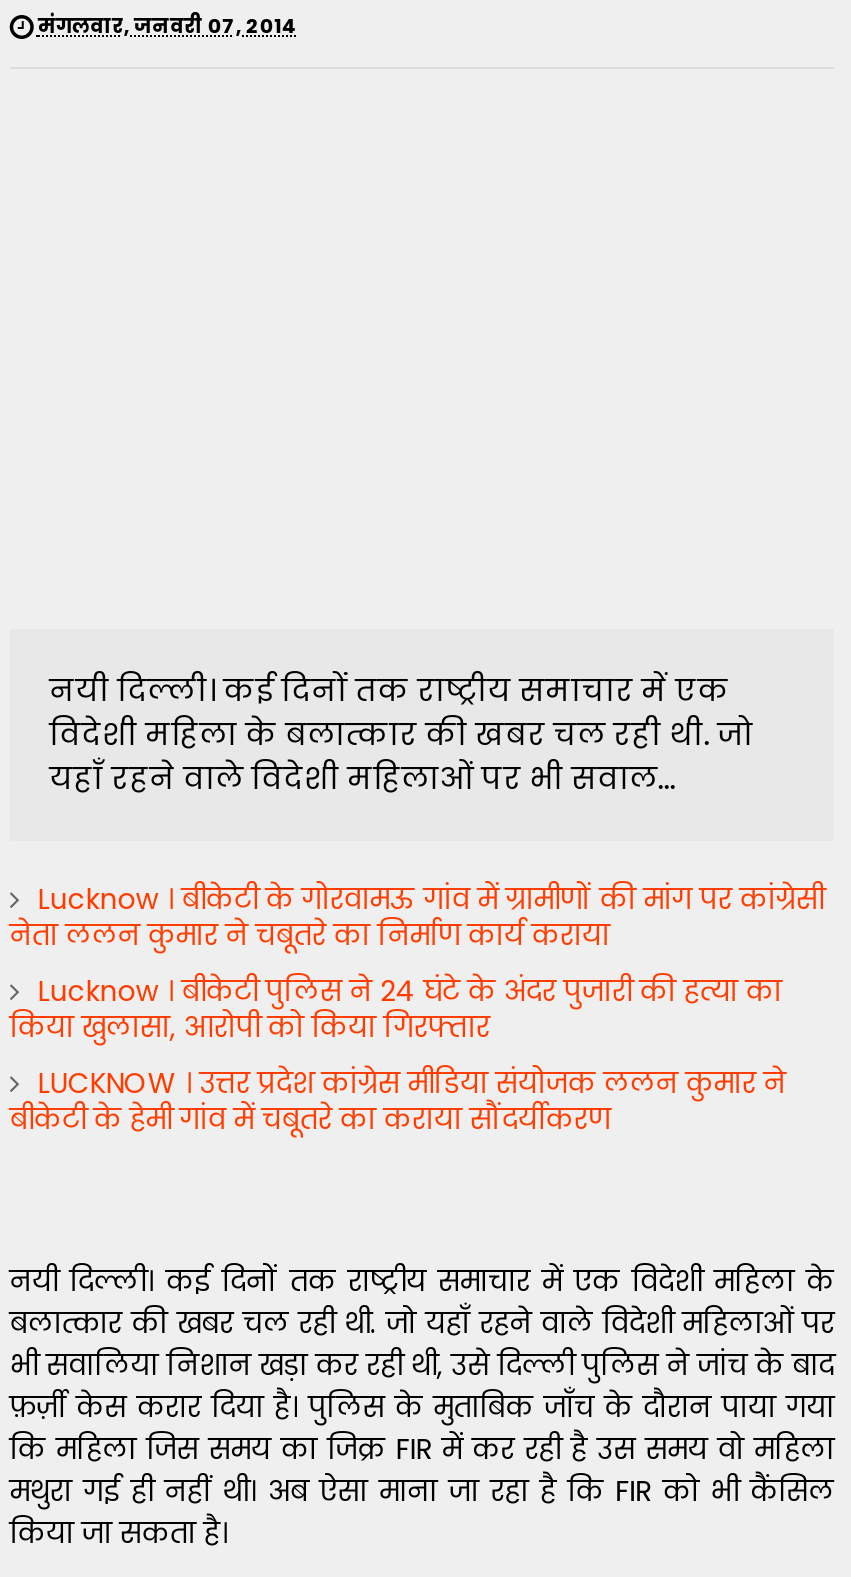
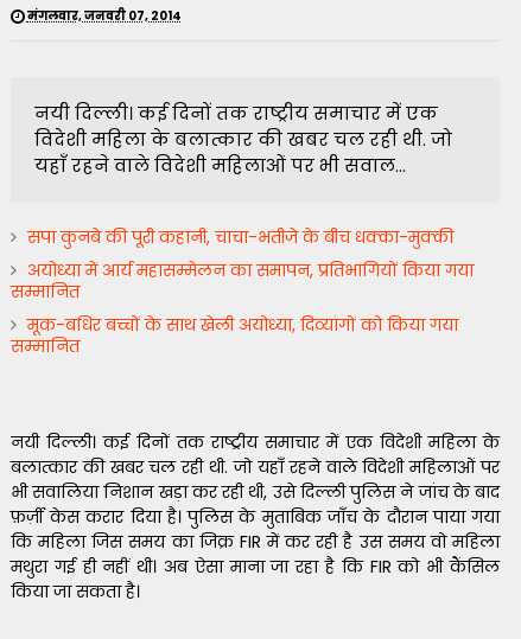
- Lucknow । बीकेटी के गोरवामऊ गांव में ग्रामीणों की मांग पर कांग्रेसी
- नेता ललन कुमार ने चबूतरे का निर्माण कार्य कराया
- Lucknow । बीकेटी पुलिस ने 24 घंटे के अंदर पुजारी की हत्या का
- किया खुलासा, आरोपी को किया गिरफ्तार
- LUCKNOW । उत्तर प्रदेश कांग्रेस मीडिया संयोजक ललन कुमार ने
- बीकेटी के हेमी गांव में चबूतरे का कराया सौंदर्यीकरण
+ सपा कुनबे की पूरी कहानी, चाचा-भतीजे के बीच धक्का-मुक्की
+ अयोध्या में आर्य महासम्मेलन का समापन, प्रतिभागियों किया गया
+ सम्मानित
+ मूक-बधिर बच्चों के साथ खेली अयोध्या, दिव्यांगों को किया गया
+ सम्मानित
